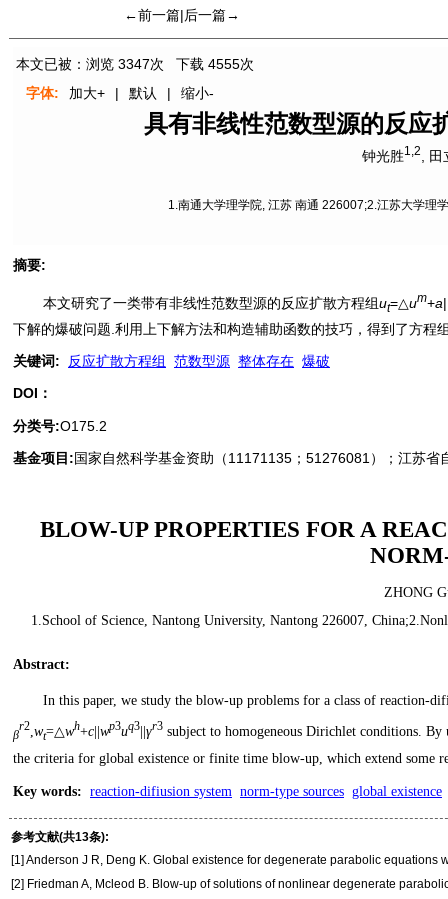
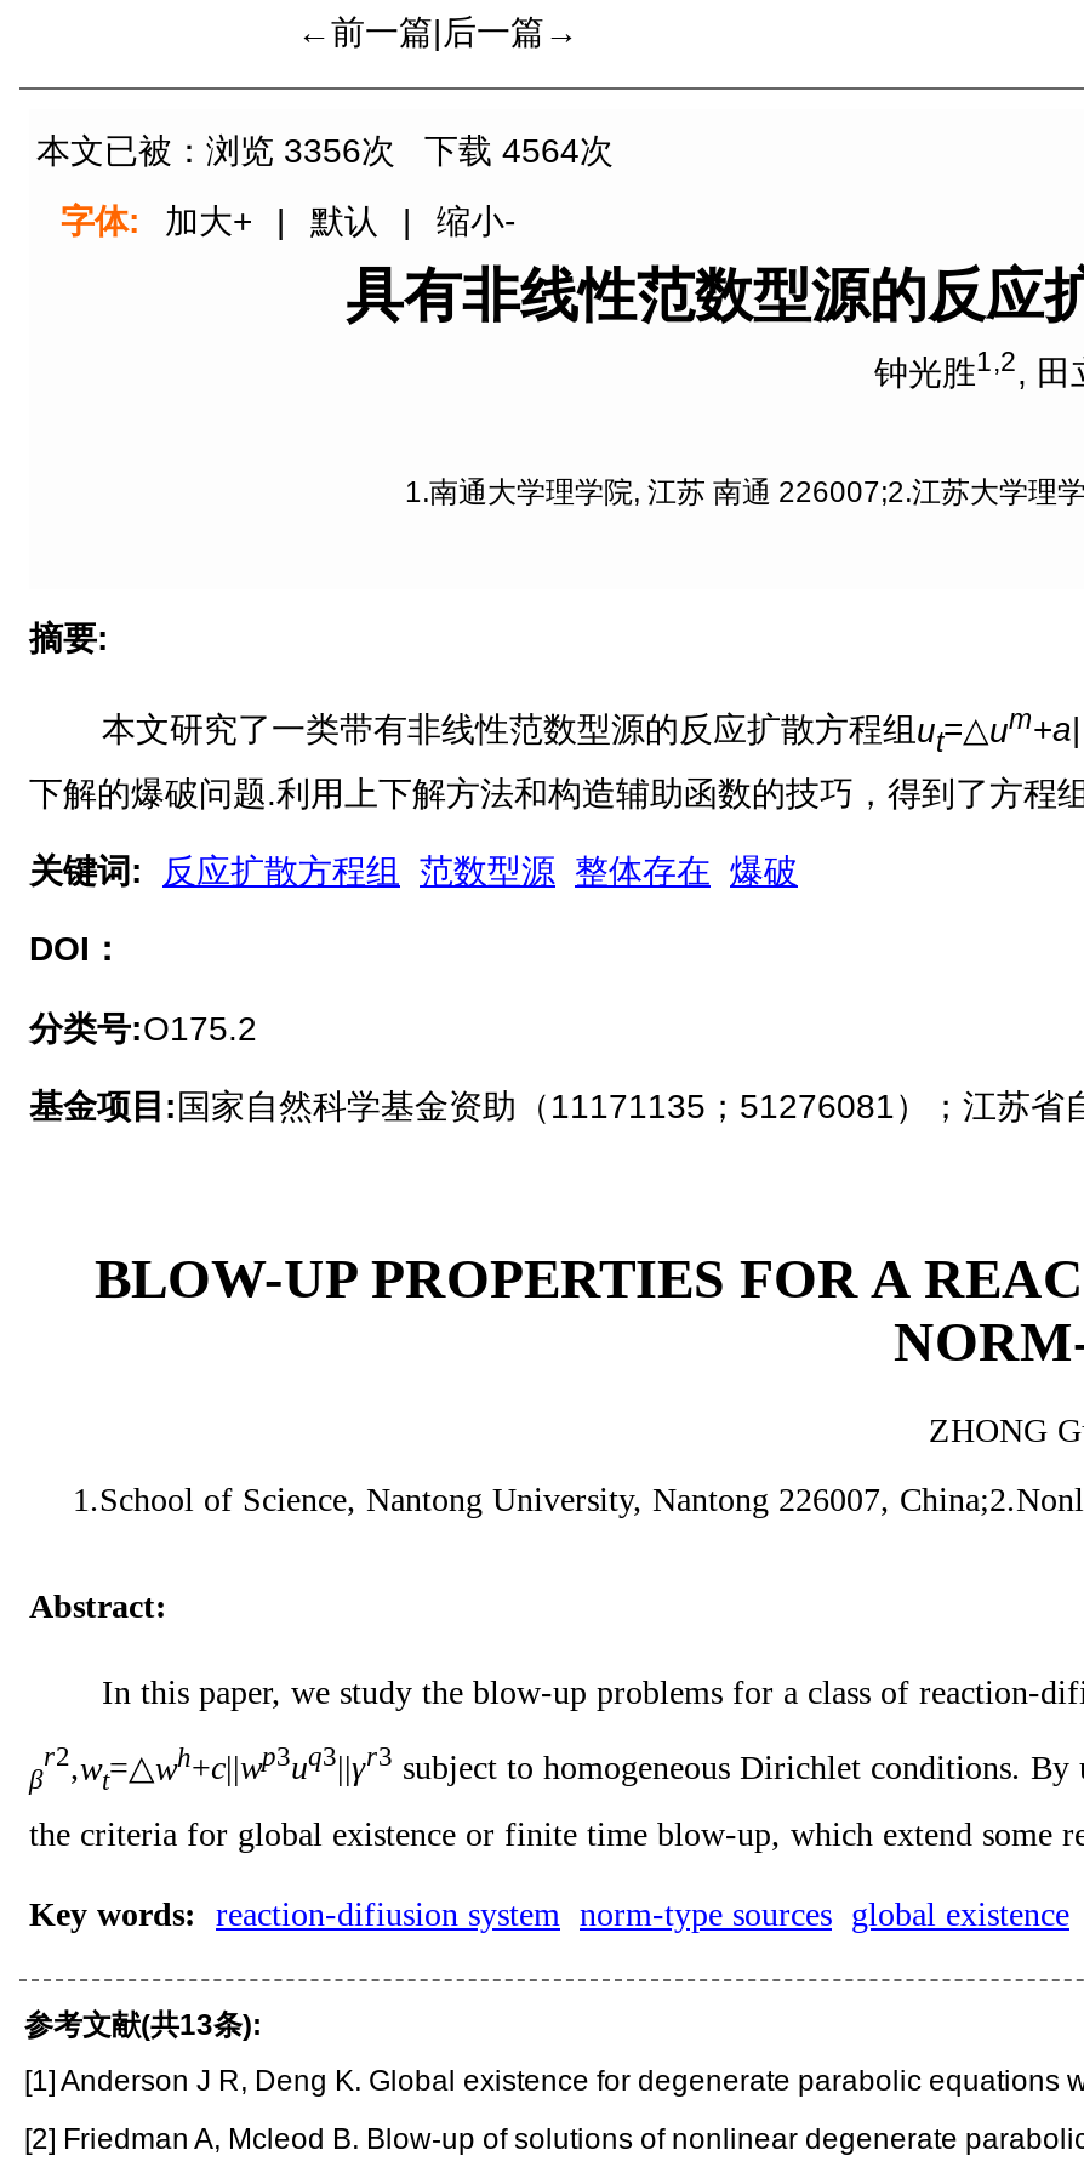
- 本文已被：浏览3347次 下载4555次
+ 本文已被：浏览3356次 下载4564次
